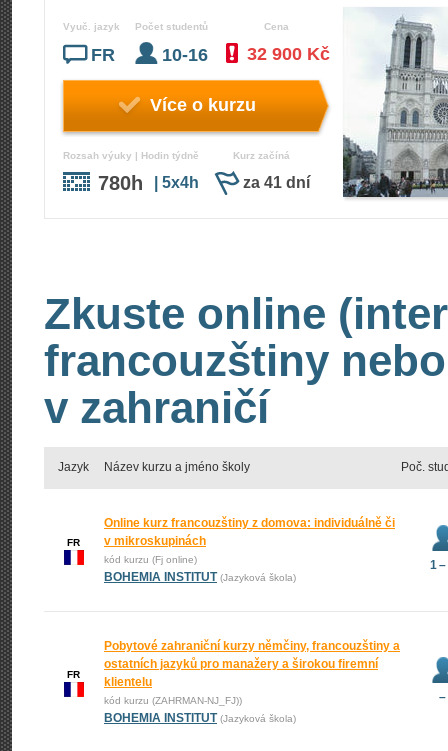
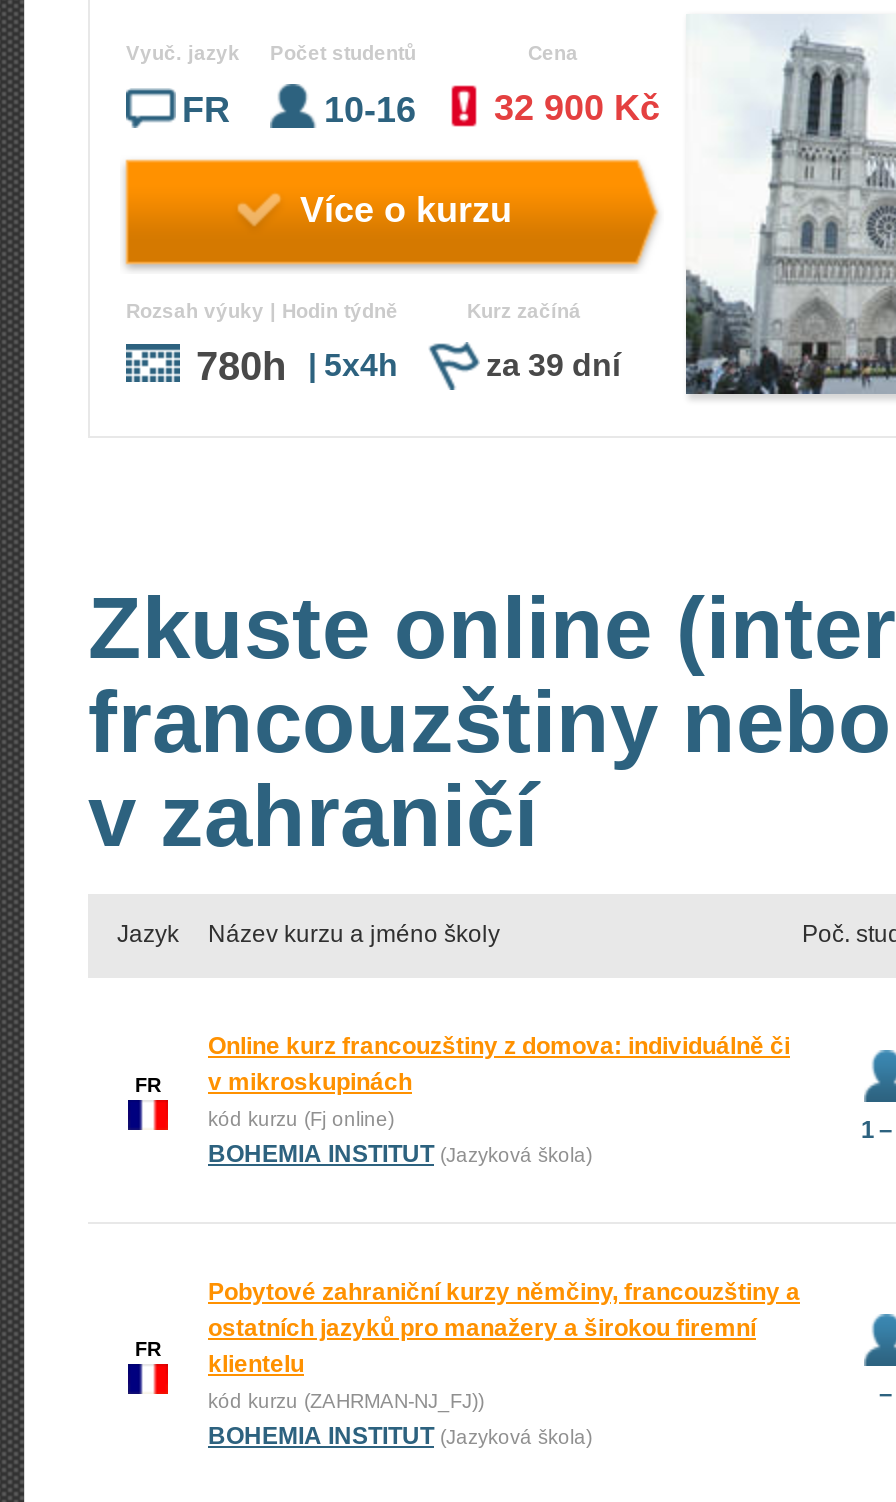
- za 41 dní
+ za 39 dní
